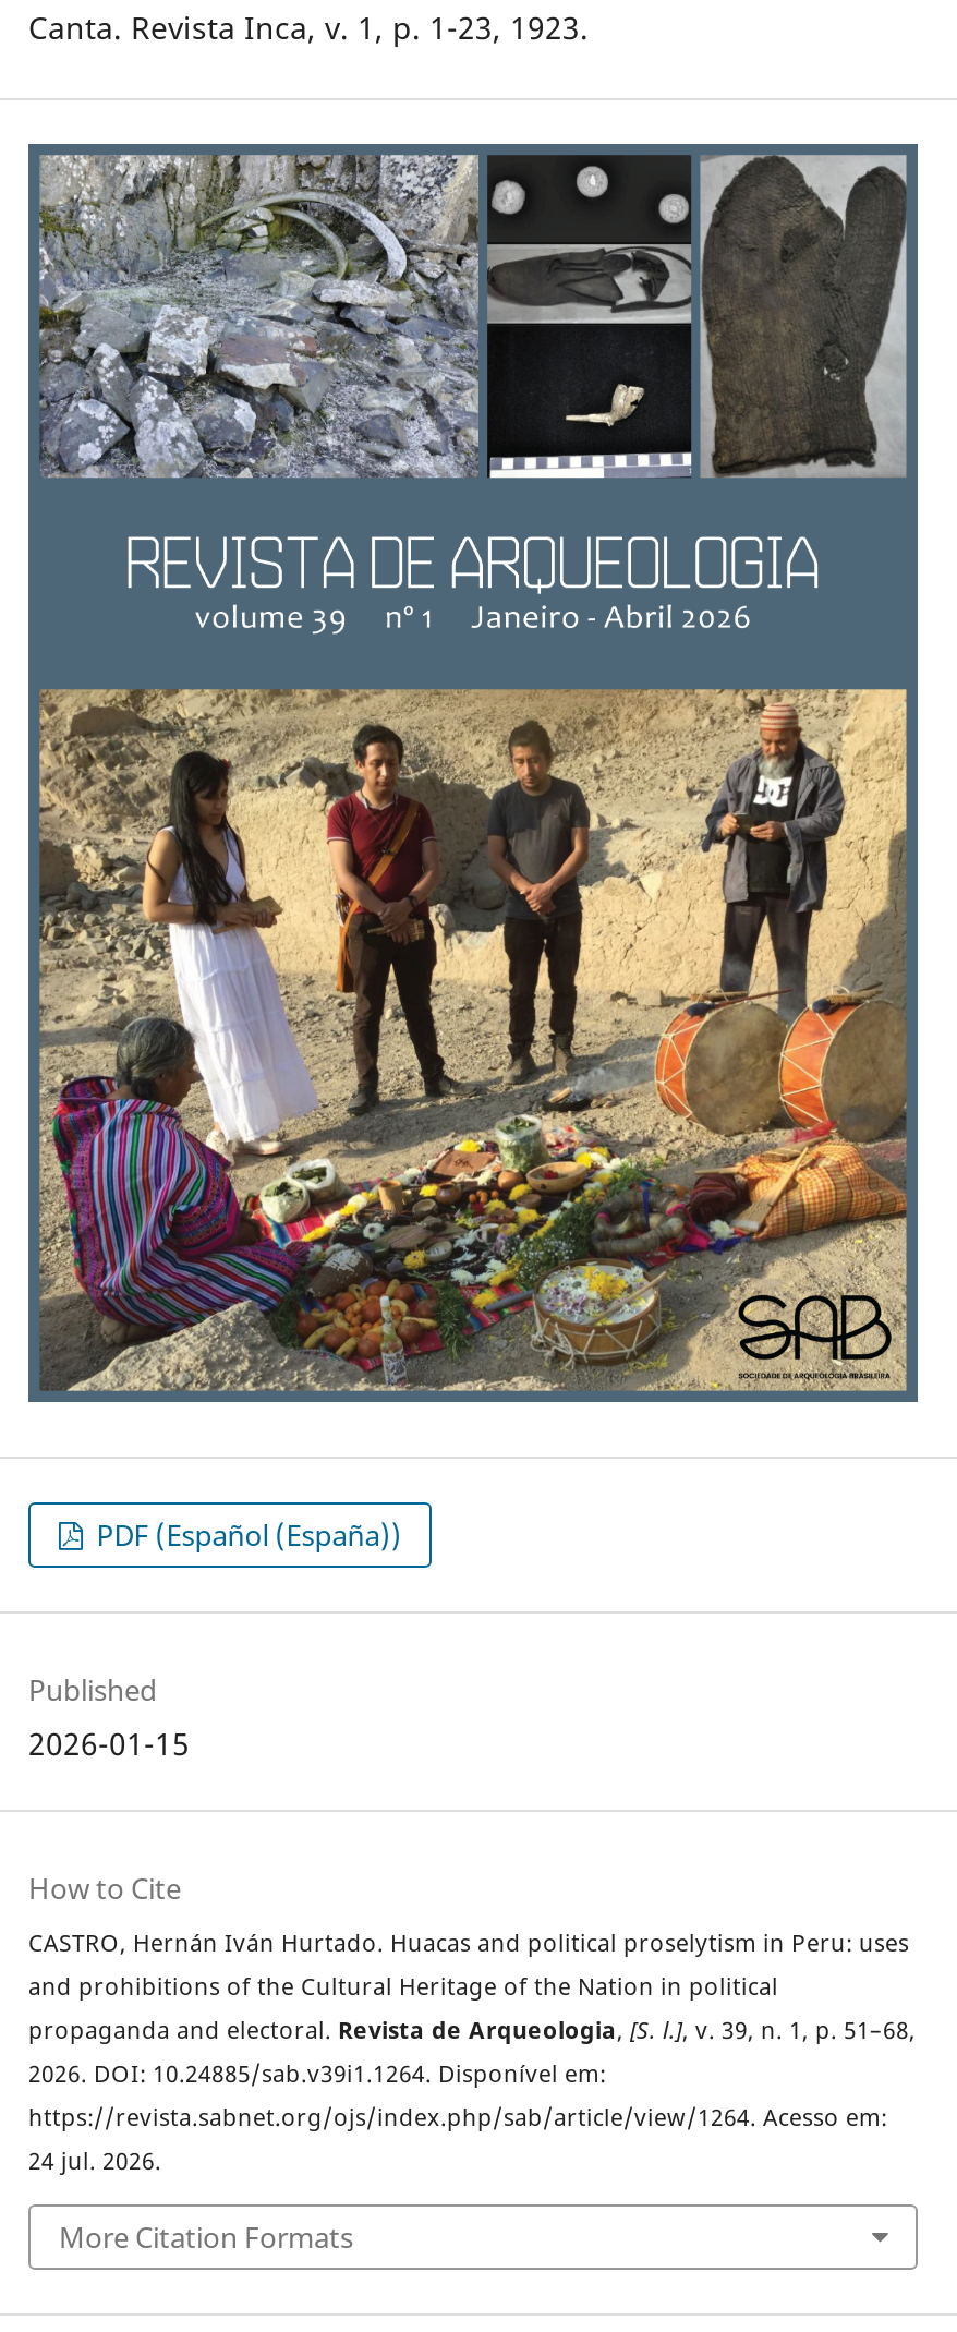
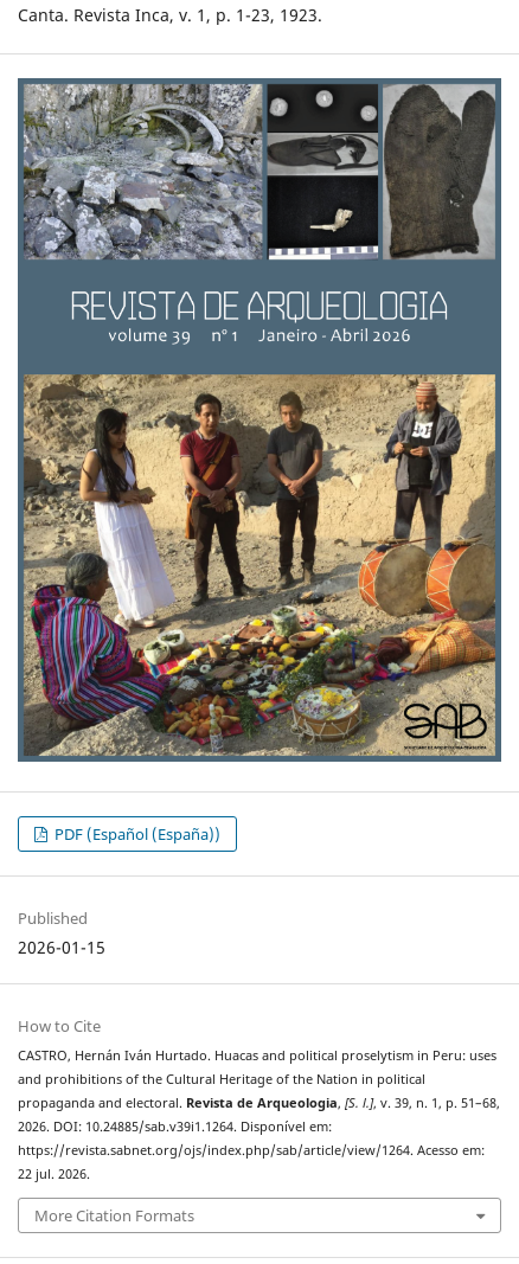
- 24 jul. 2026.
+ 22 jul. 2026.
